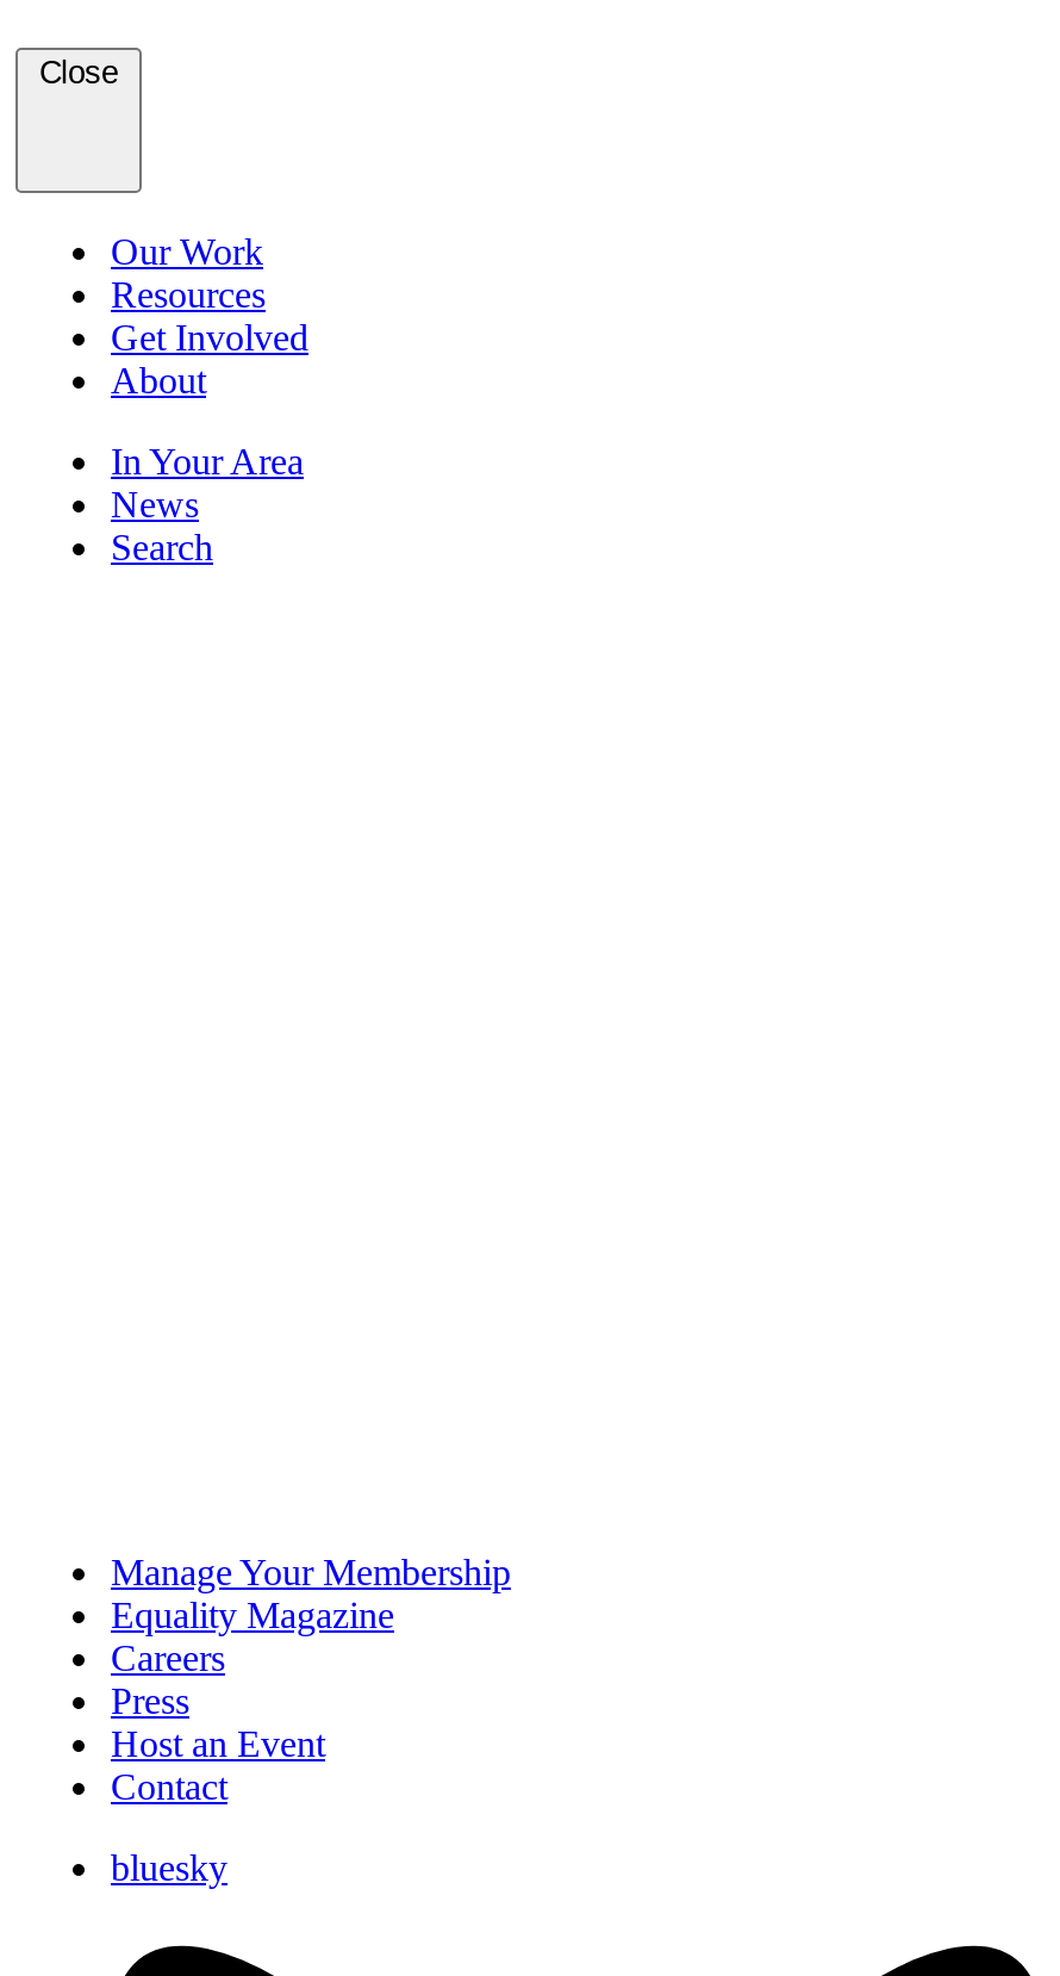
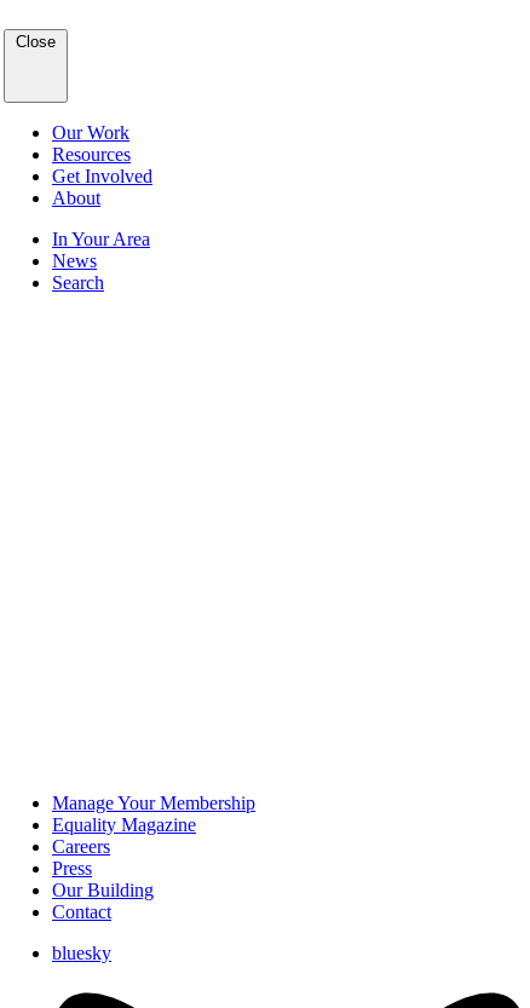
- Host an Event
+ Our Building
